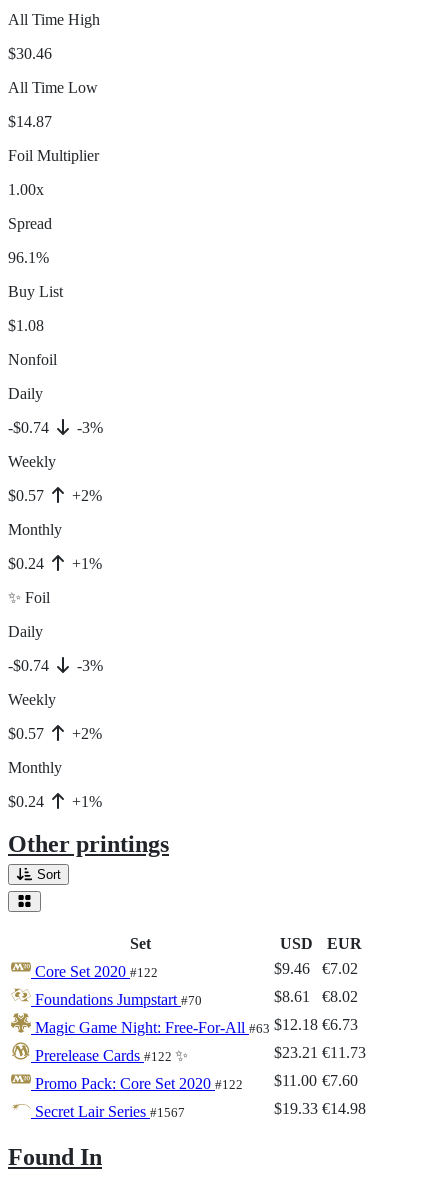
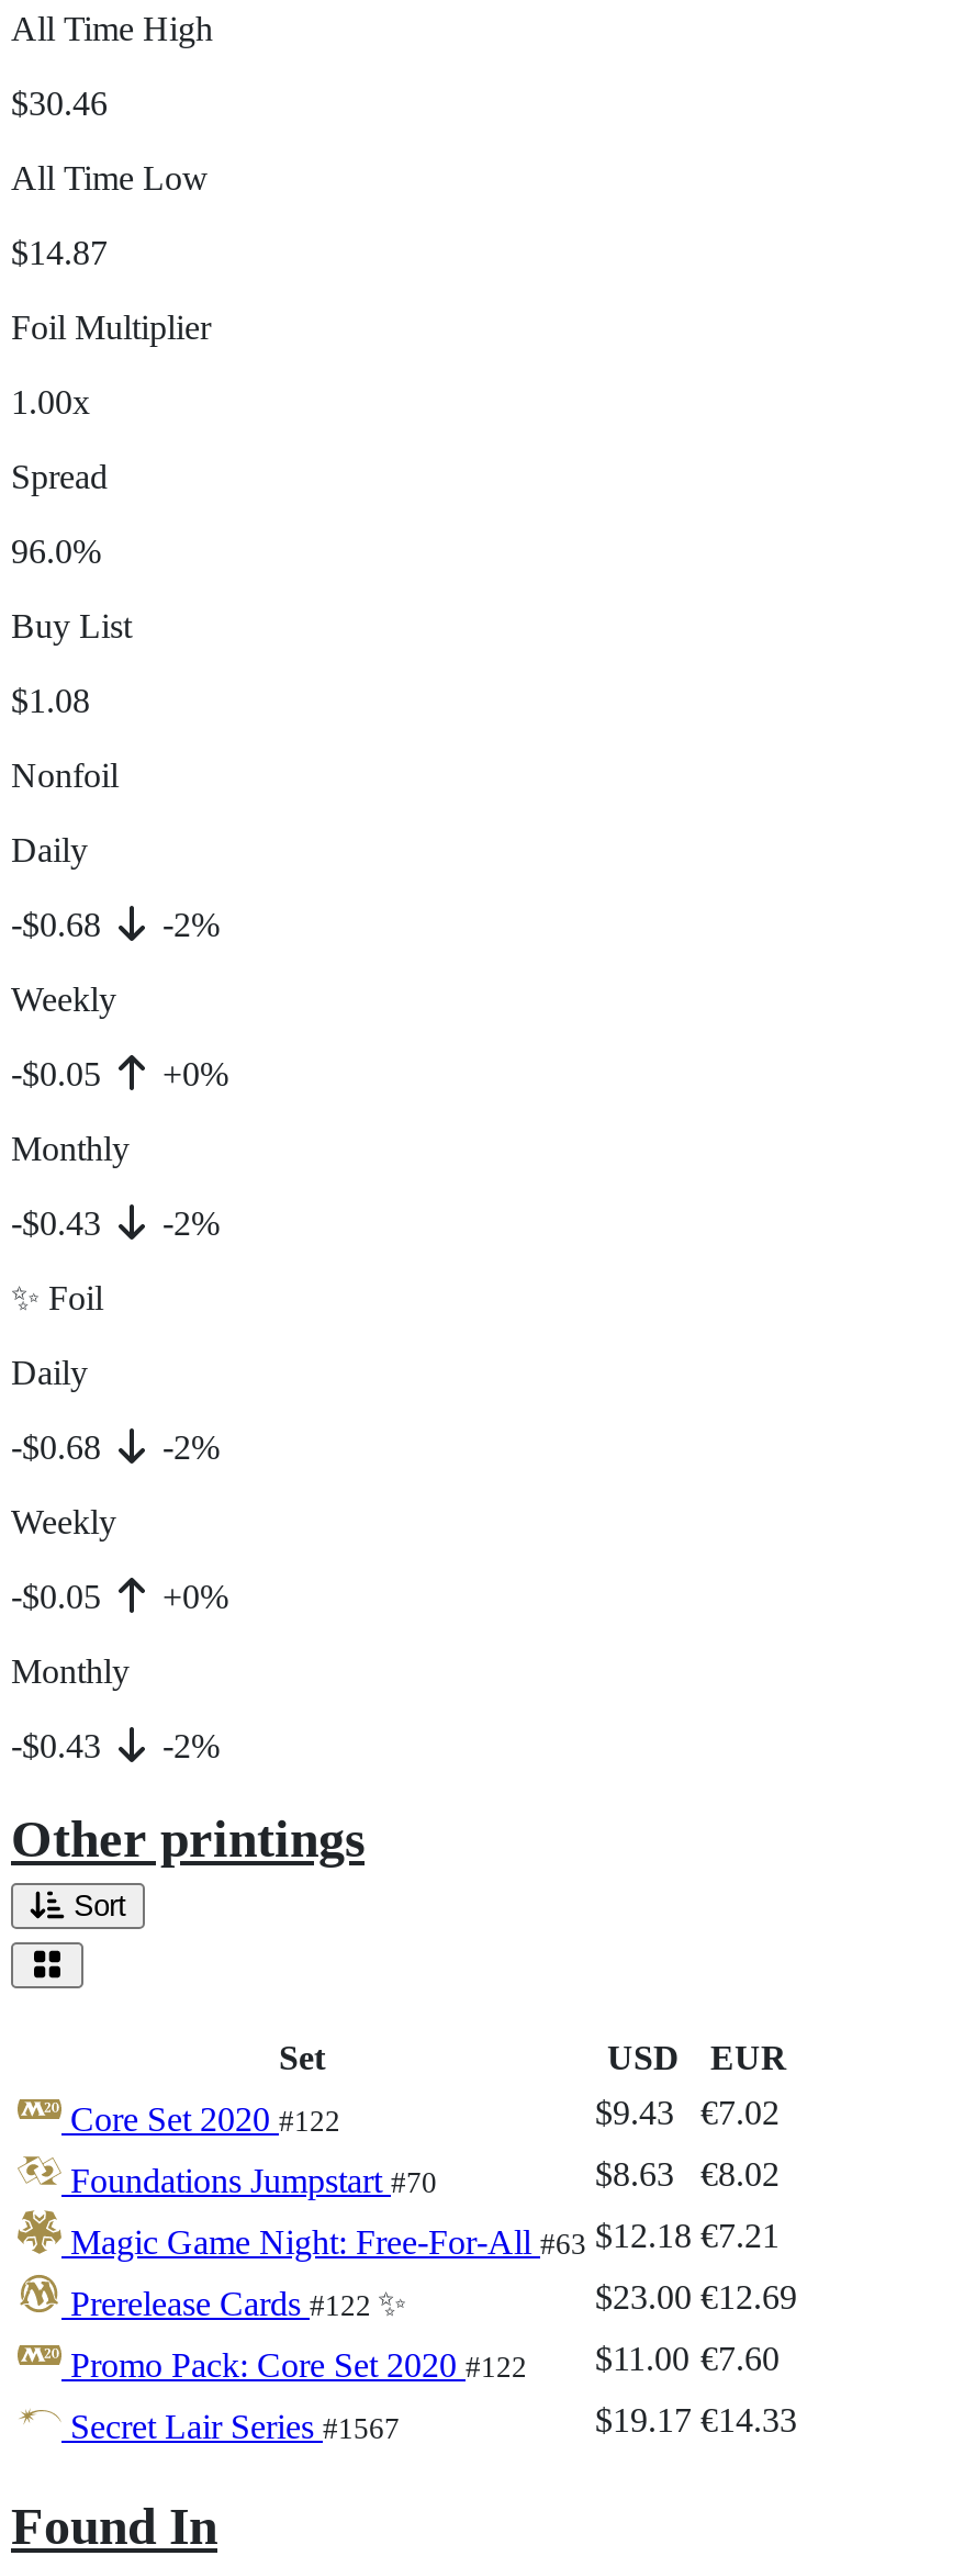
- 96.1%
+ 96.0%

- -$0.74
+ -$0.68

- -3%
+ -2%

- $0.57
+ -$0.05

- +2%
+ +0%

- $0.24
+ -$0.43

- +1%
+ -2%

- -$0.74
+ -$0.68

- -3%
+ -2%

- $0.57
+ -$0.05

- +2%
+ +0%

- $0.24
+ -$0.43

- +1%
+ -2%

- $9.46 €7.02
+ $9.43 €7.02

- $8.61 €8.02
+ $8.63 €8.02

- Magic Game Night: Free-For-All #63 $12.18 €6.73
+ Magic Game Night: Free-For-All #63 $12.18 €7.21

- $23.21 €11.73
+ $23.00 €12.69

- $19.33 €14.98
+ $19.17 €14.33
